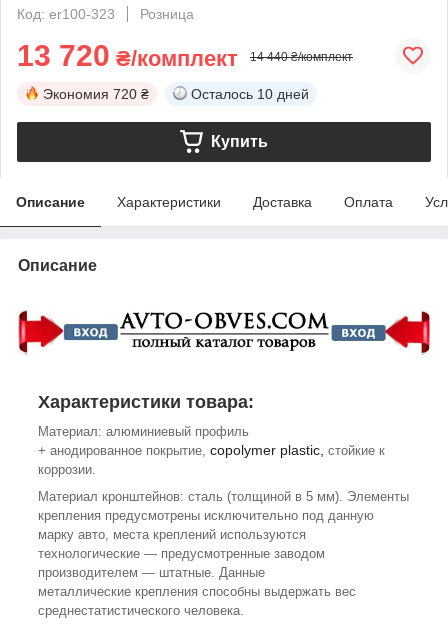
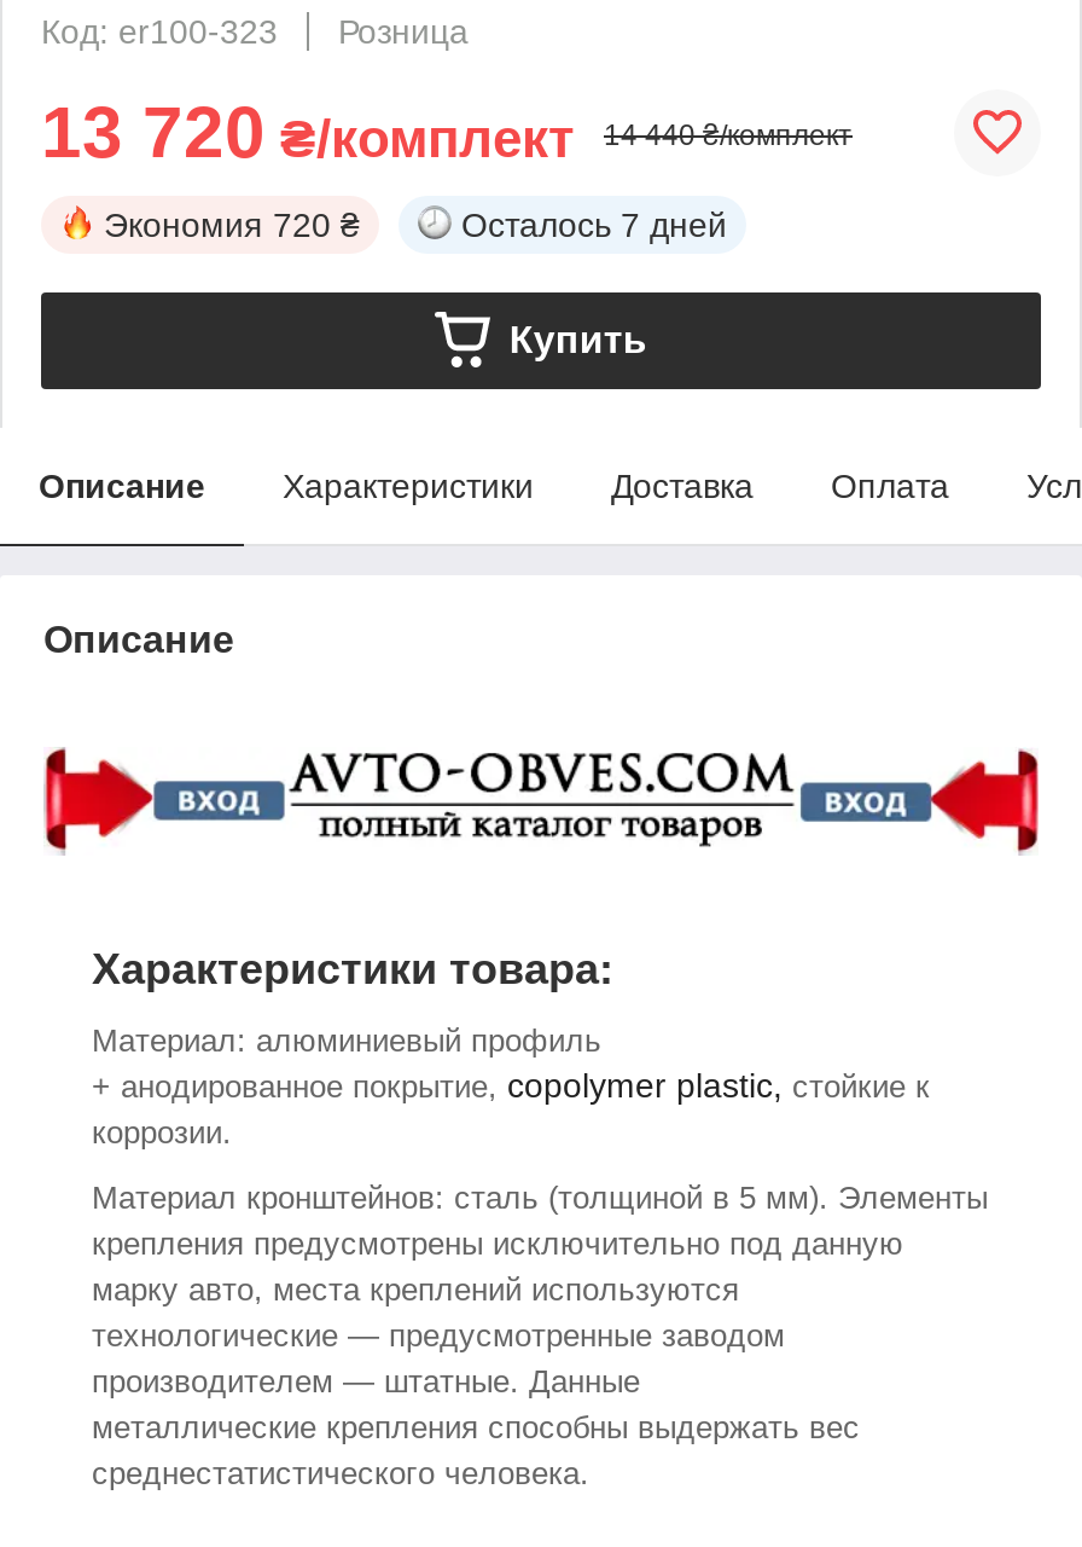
- Осталось 10 дней
+ Осталось 7 дней
